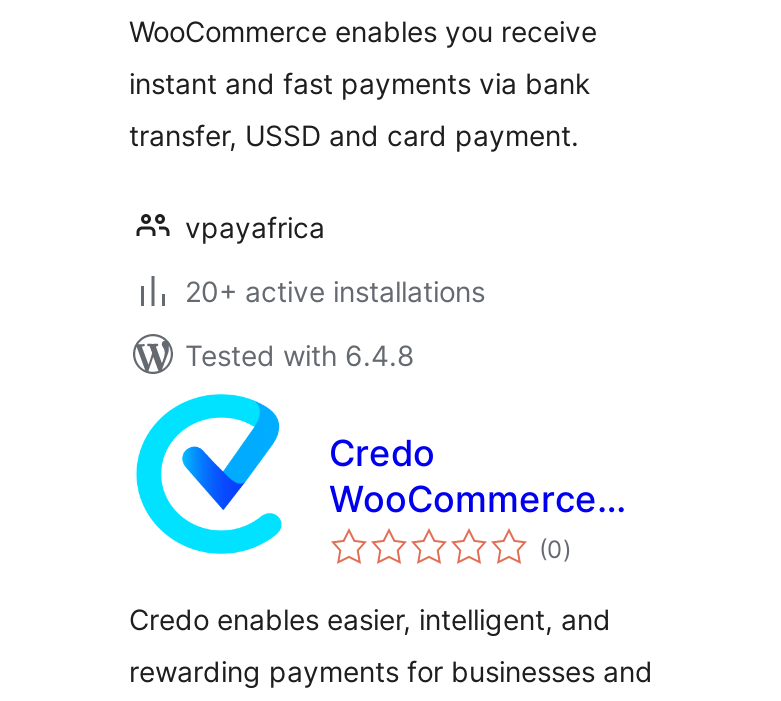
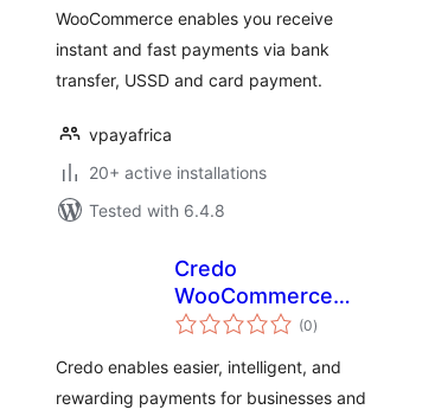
- [image]
